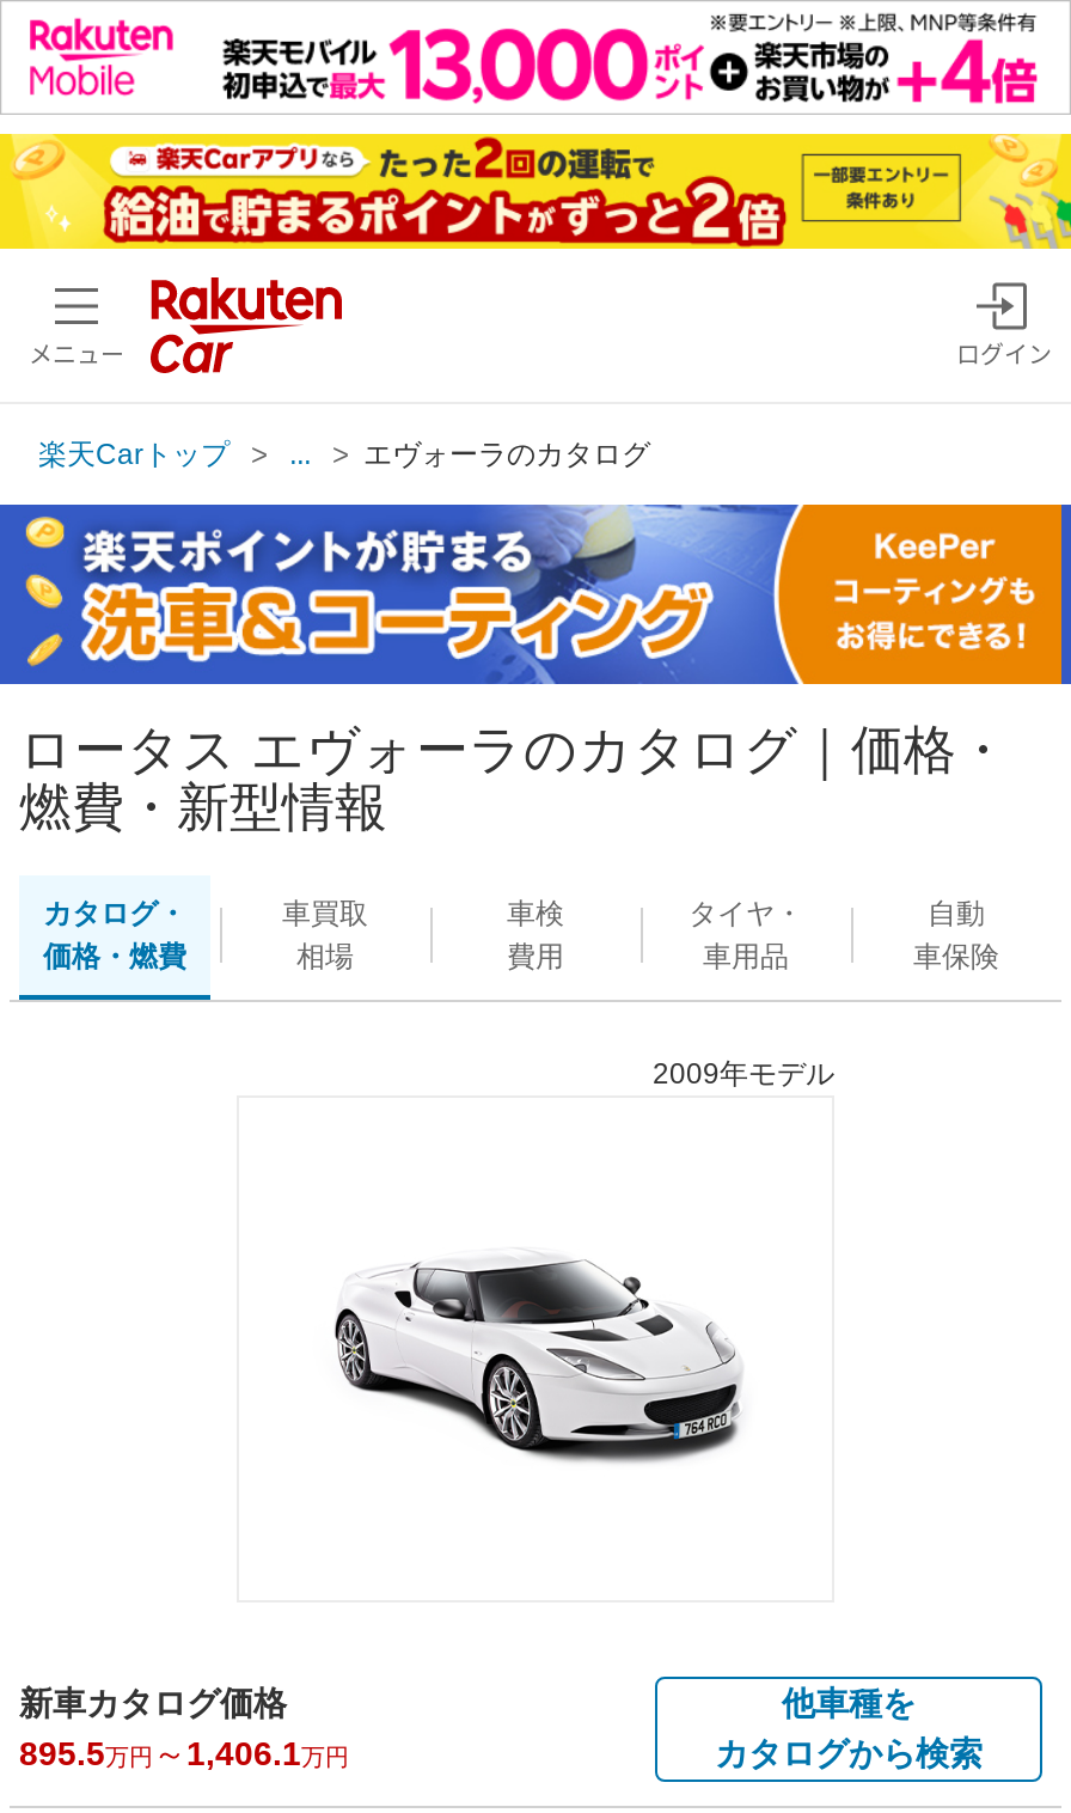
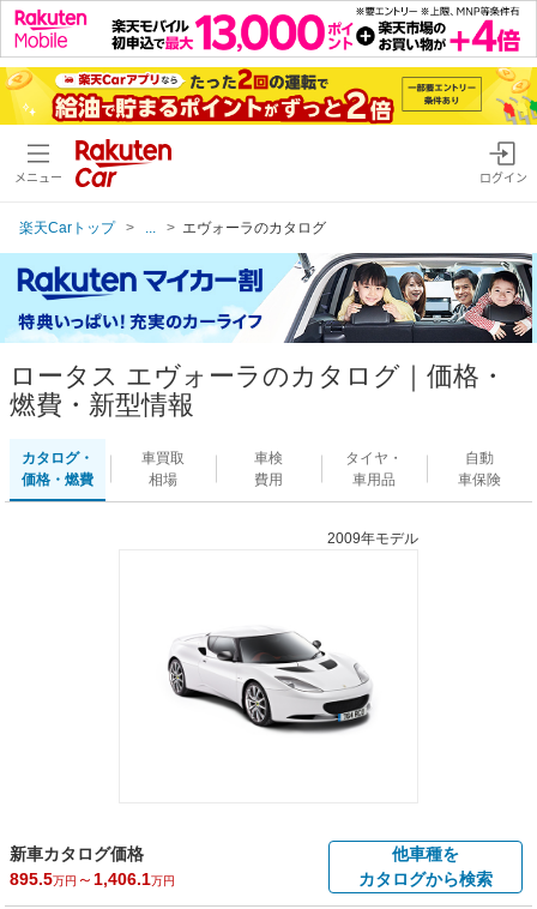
- [image]
+ [image]
